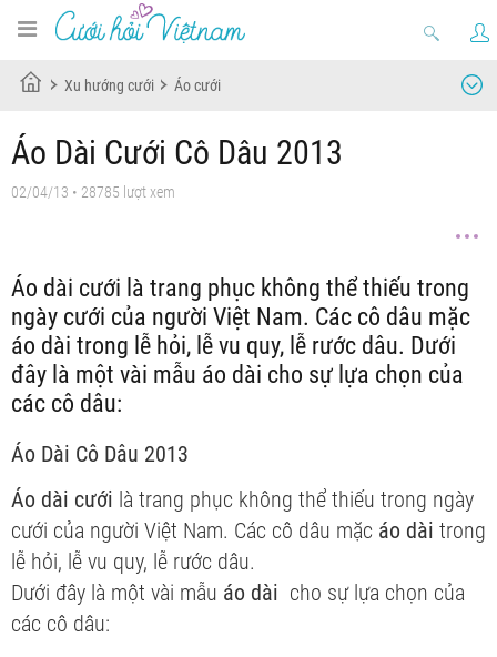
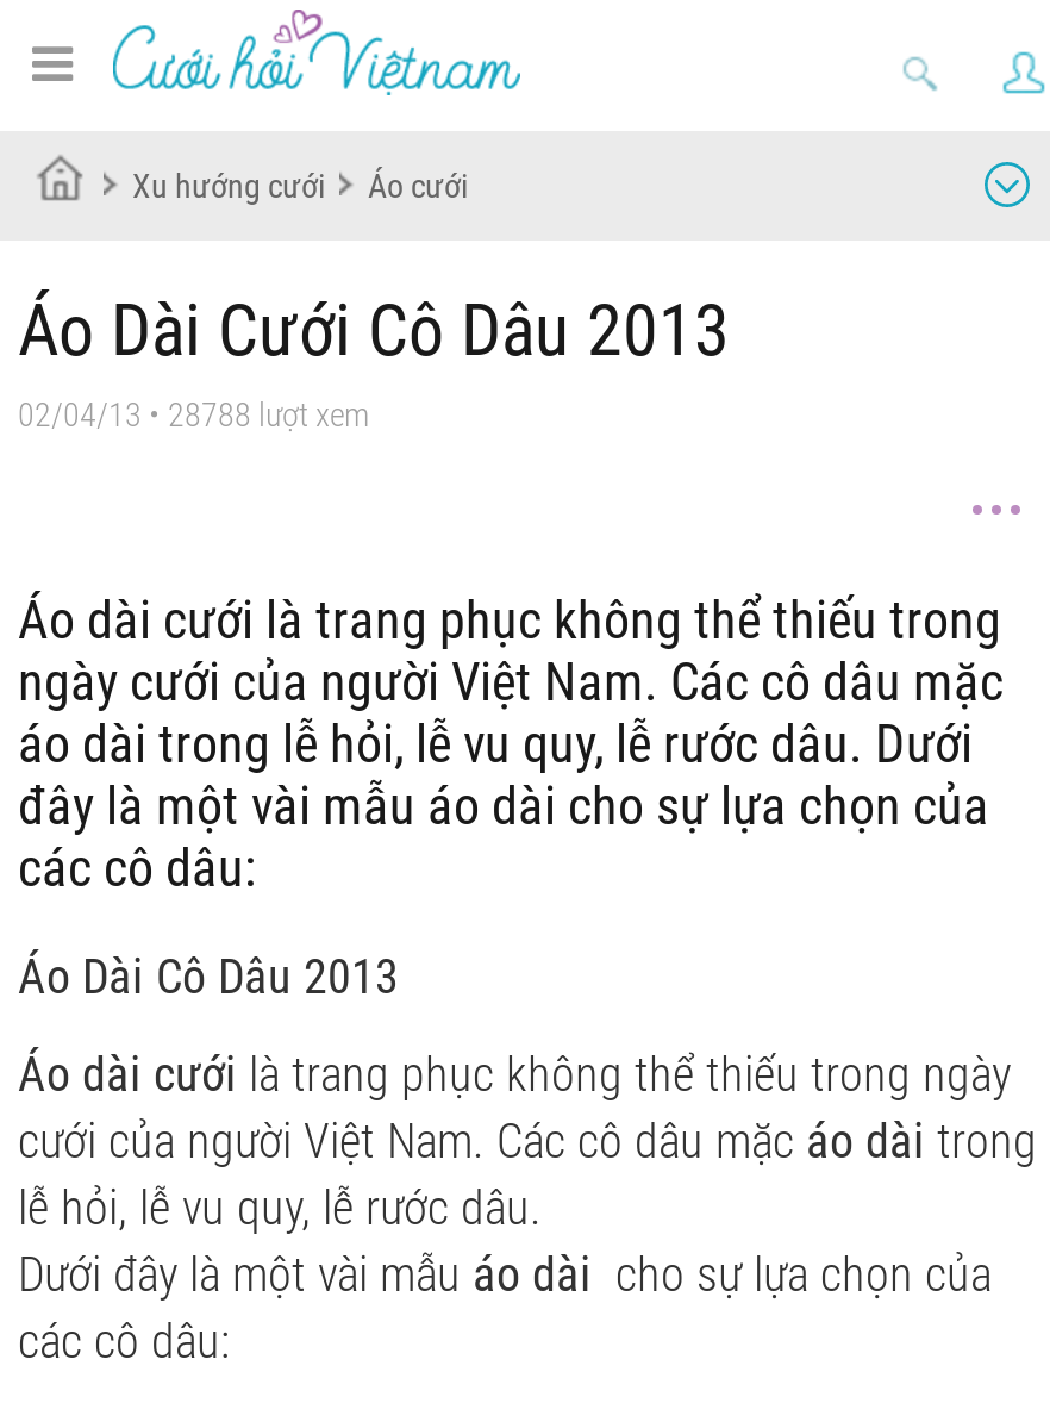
- 02/04/13 • 28785 lượt xem
+ 02/04/13 • 28788 lượt xem
